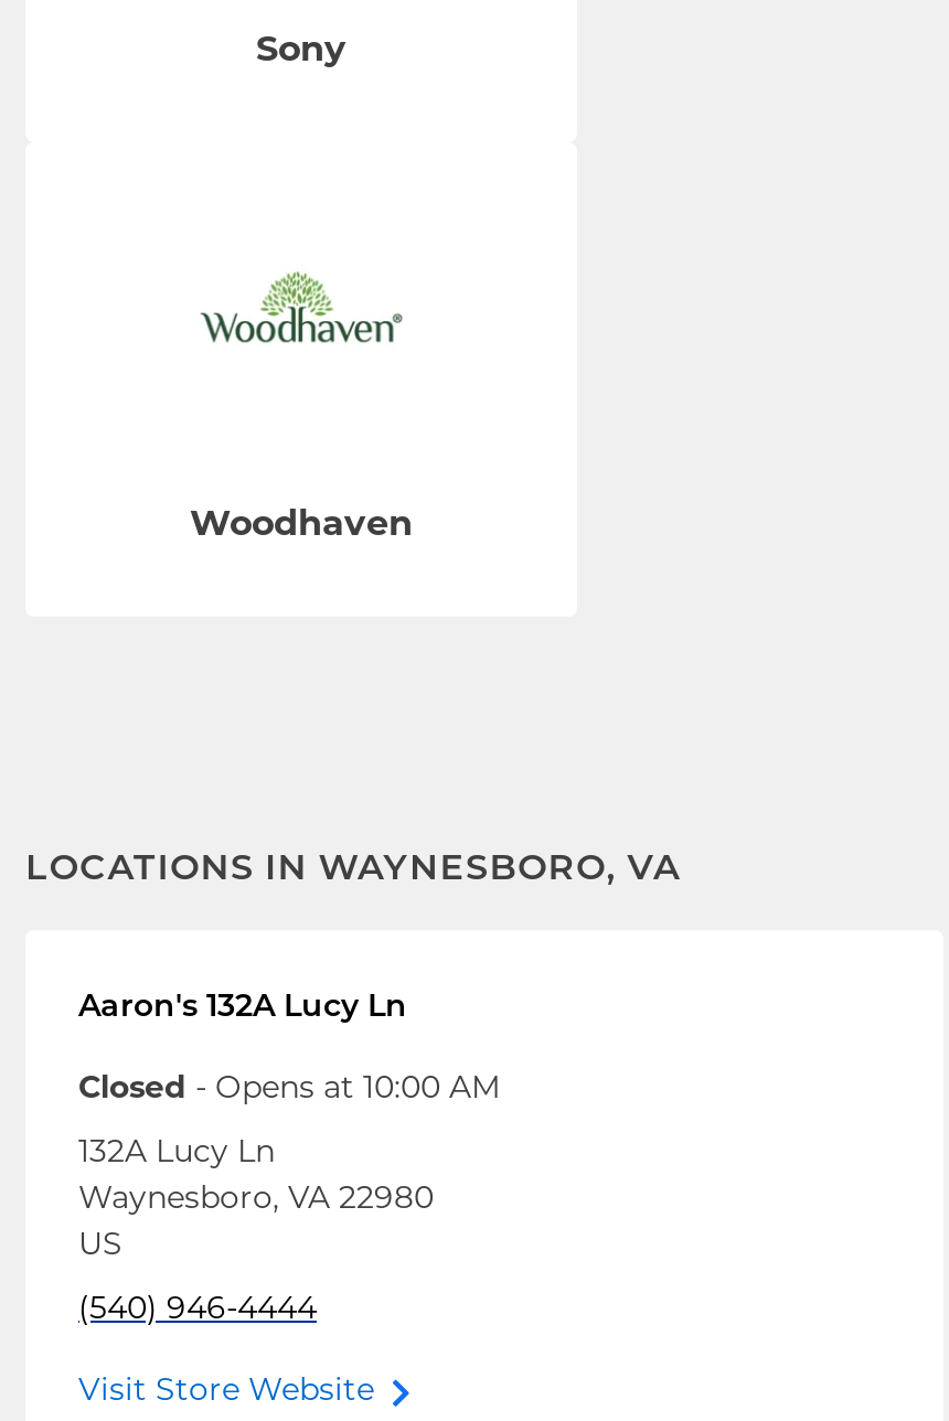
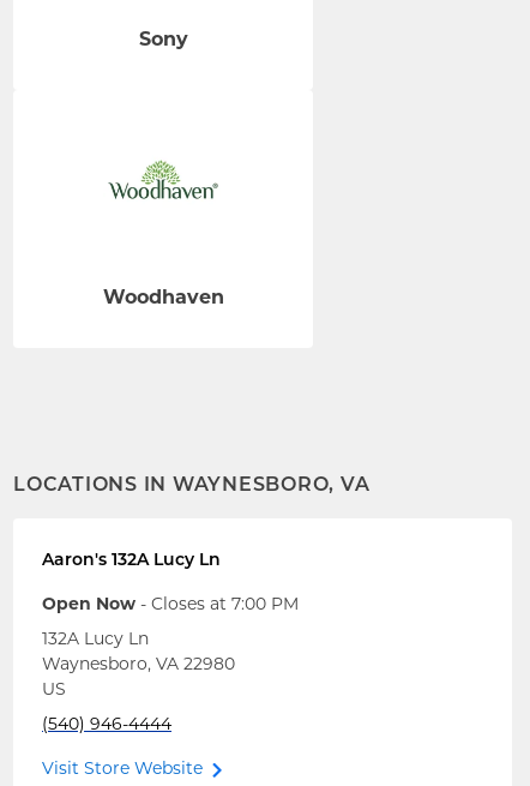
- Closed - Opens at 10:00 AM
+ Open Now - Closes at 7:00 PM
